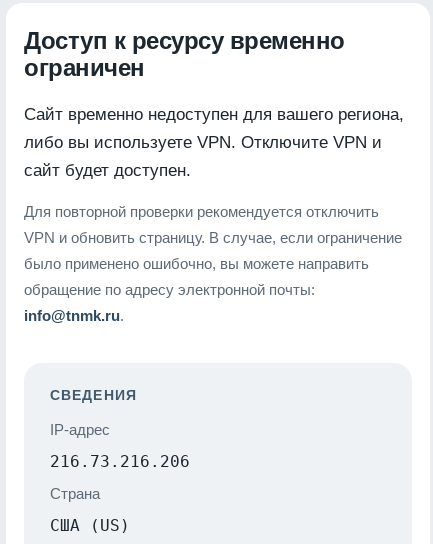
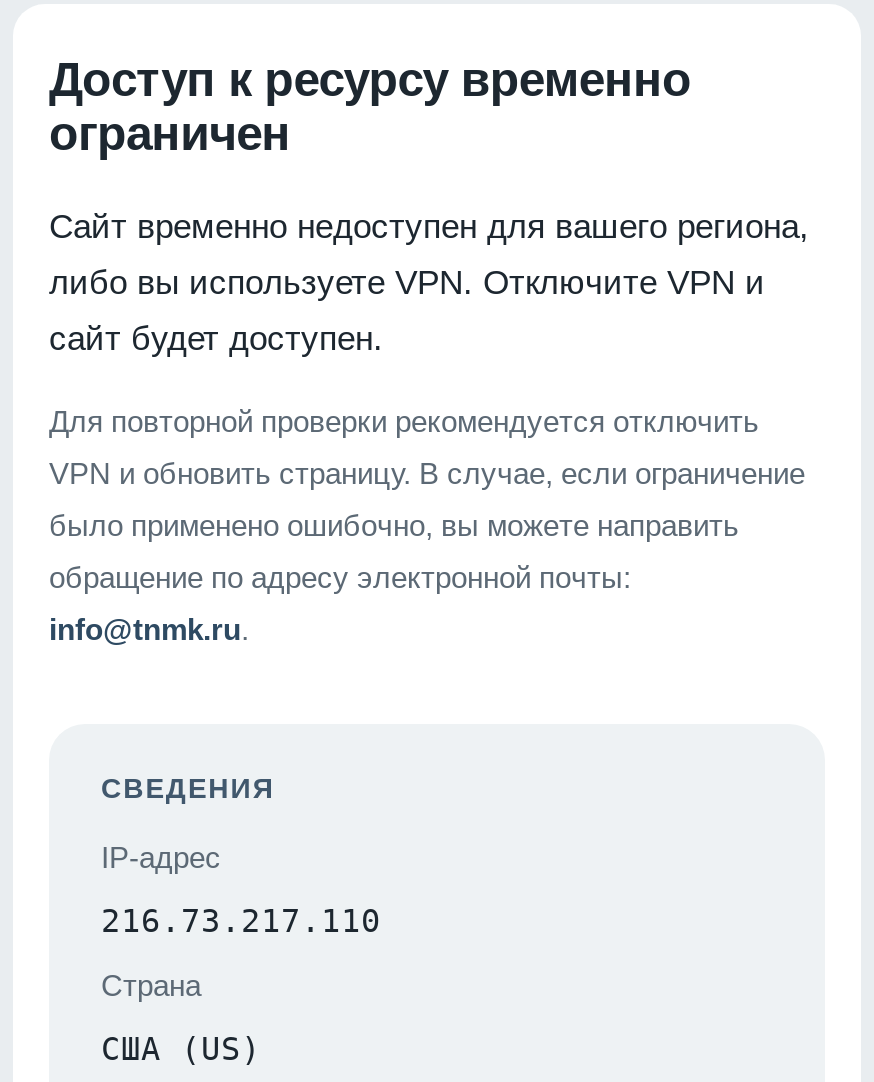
- 216.73.216.206
+ 216.73.217.110
